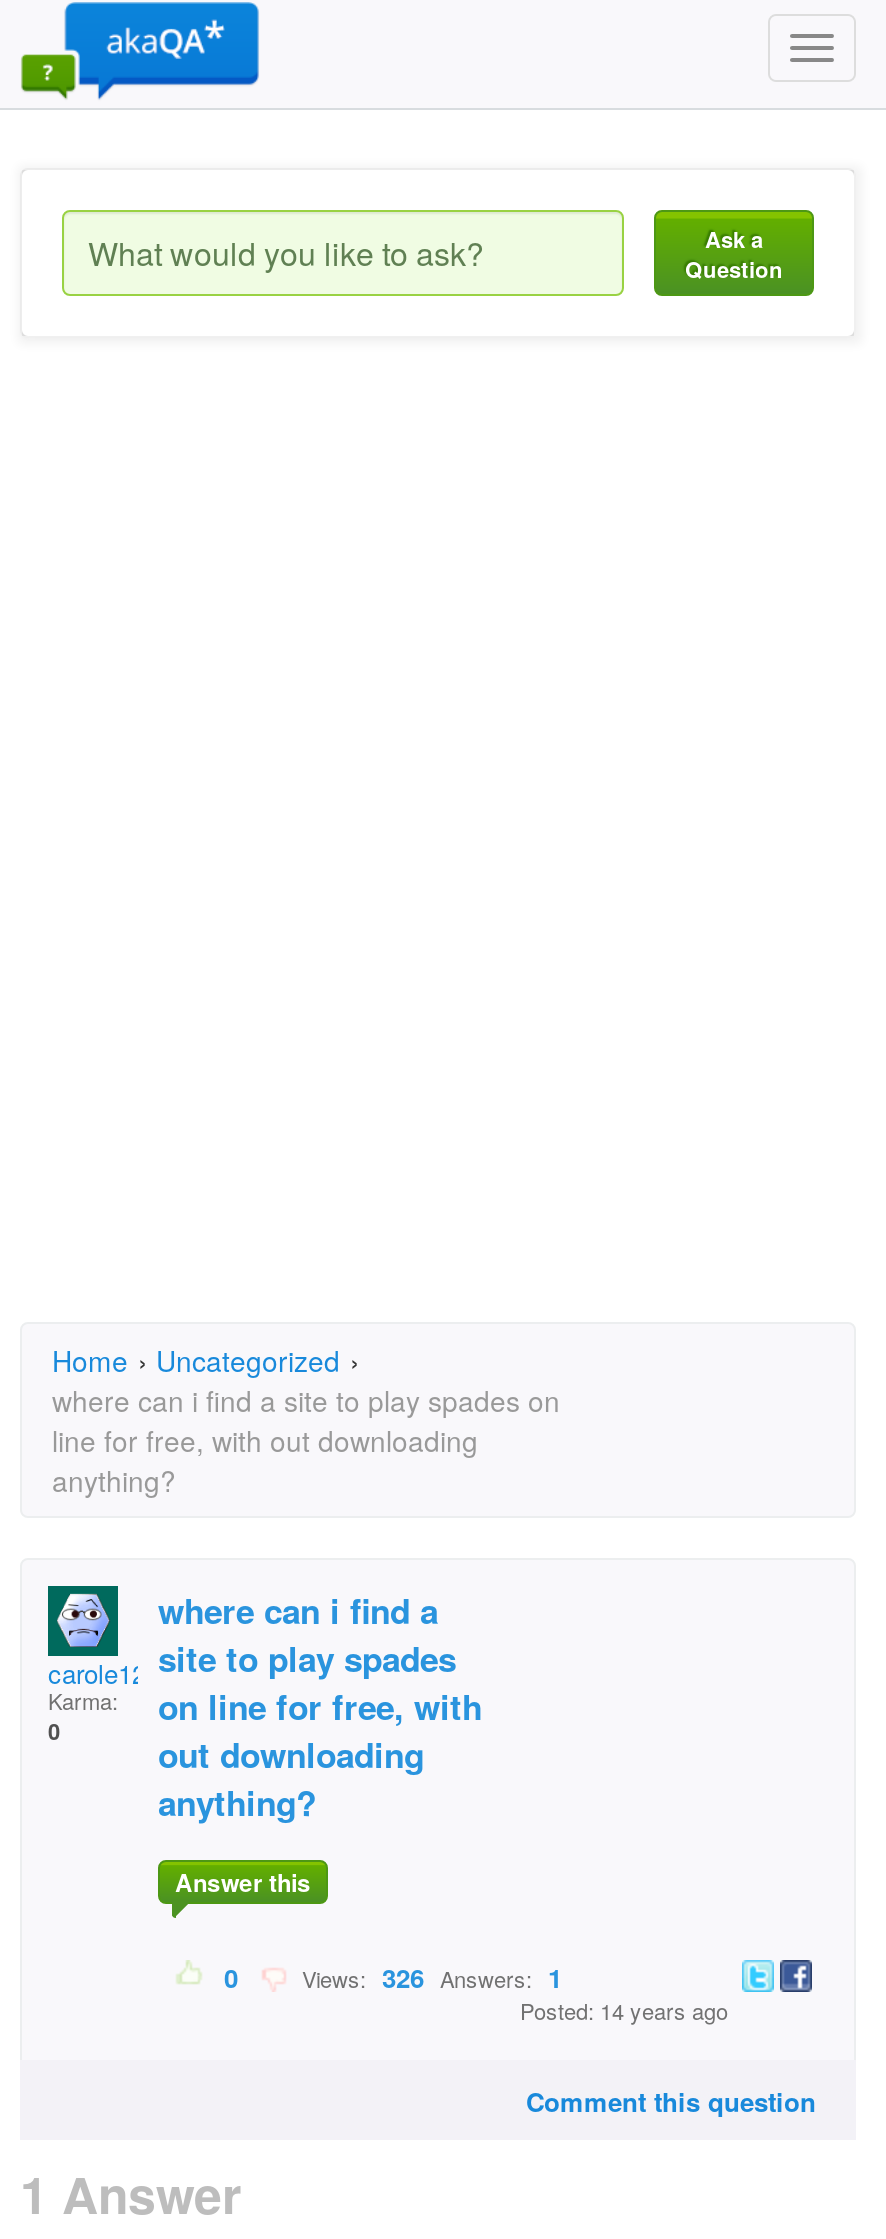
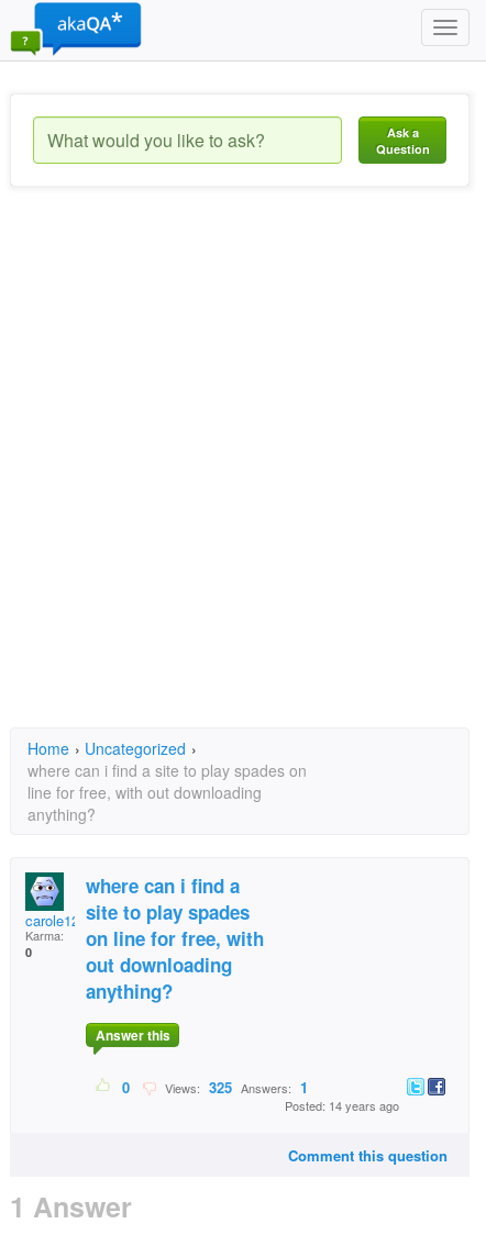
- Views: 326 Answers: 1
+ Views: 325 Answers: 1
